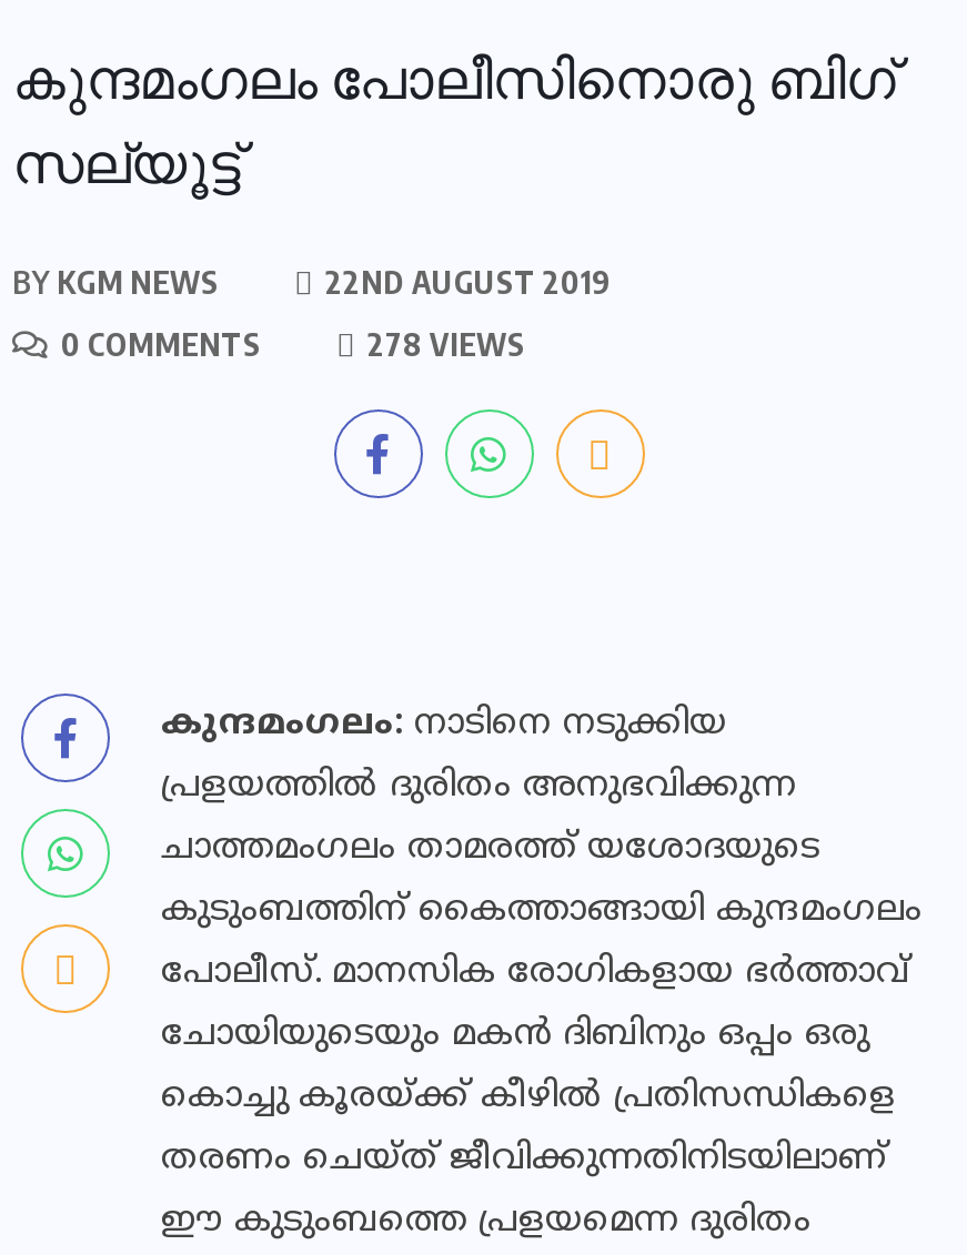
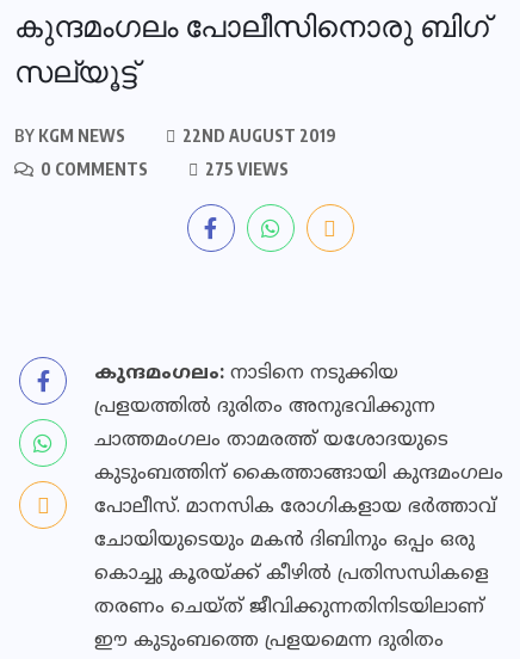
- 278 VIEWS
+ 275 VIEWS
